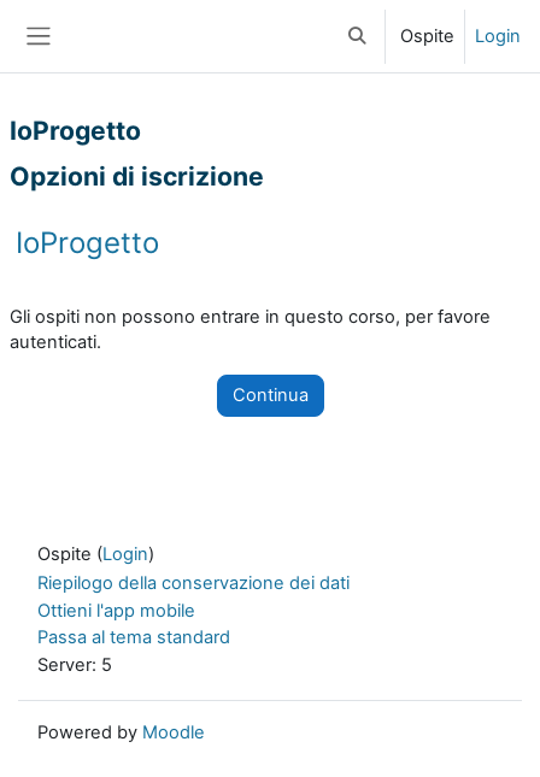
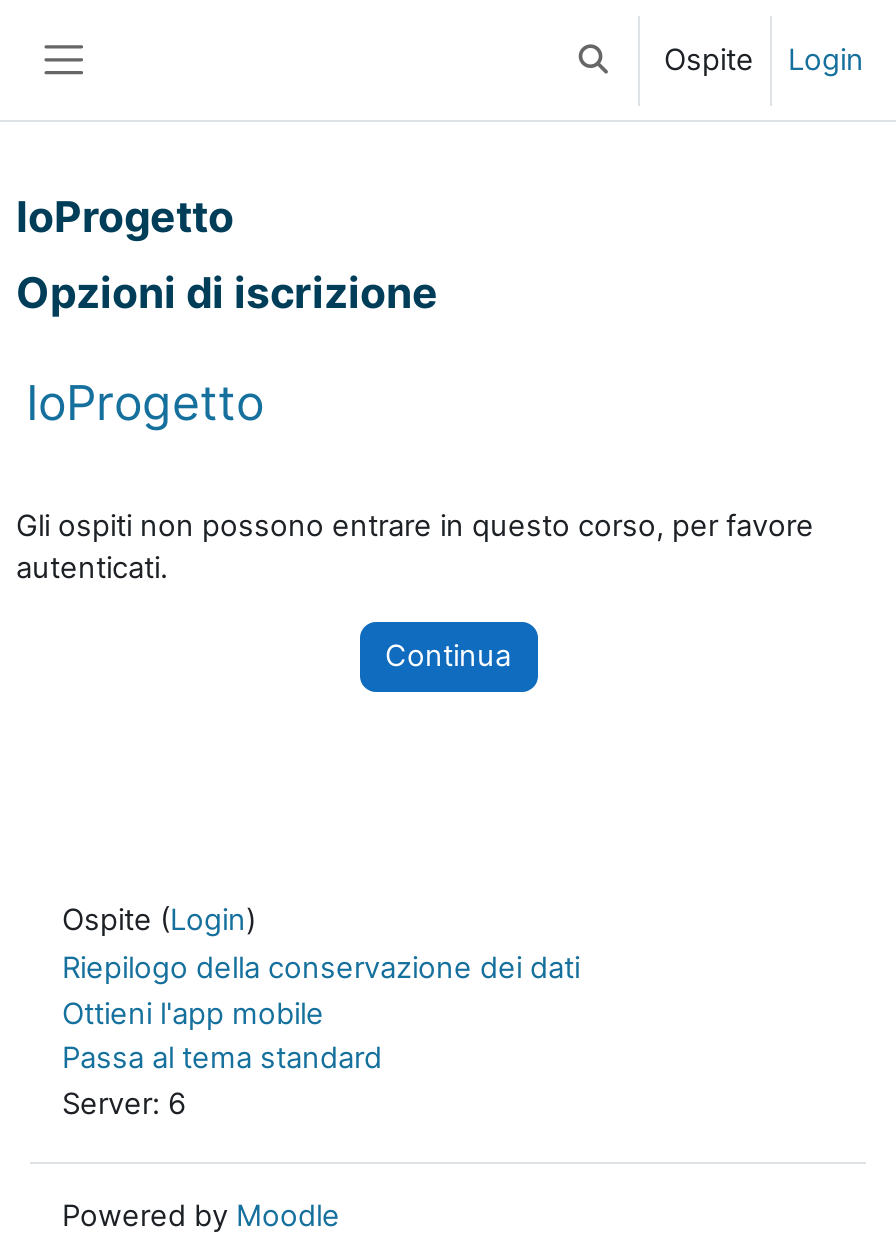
- Server: 5
+ Server: 6
